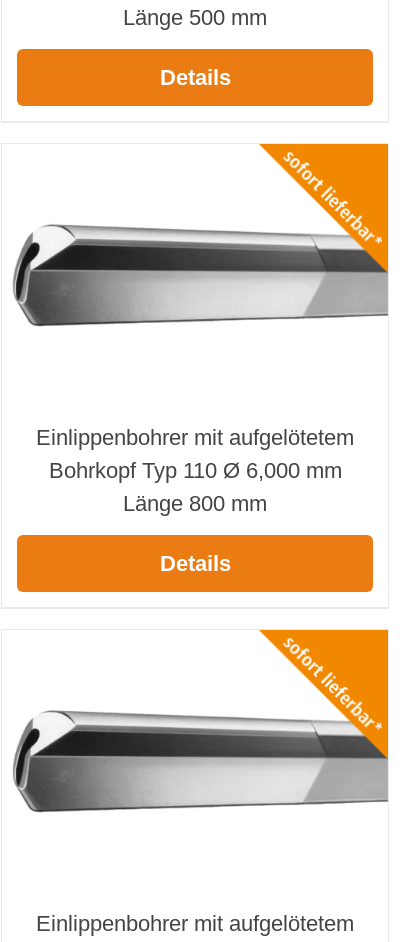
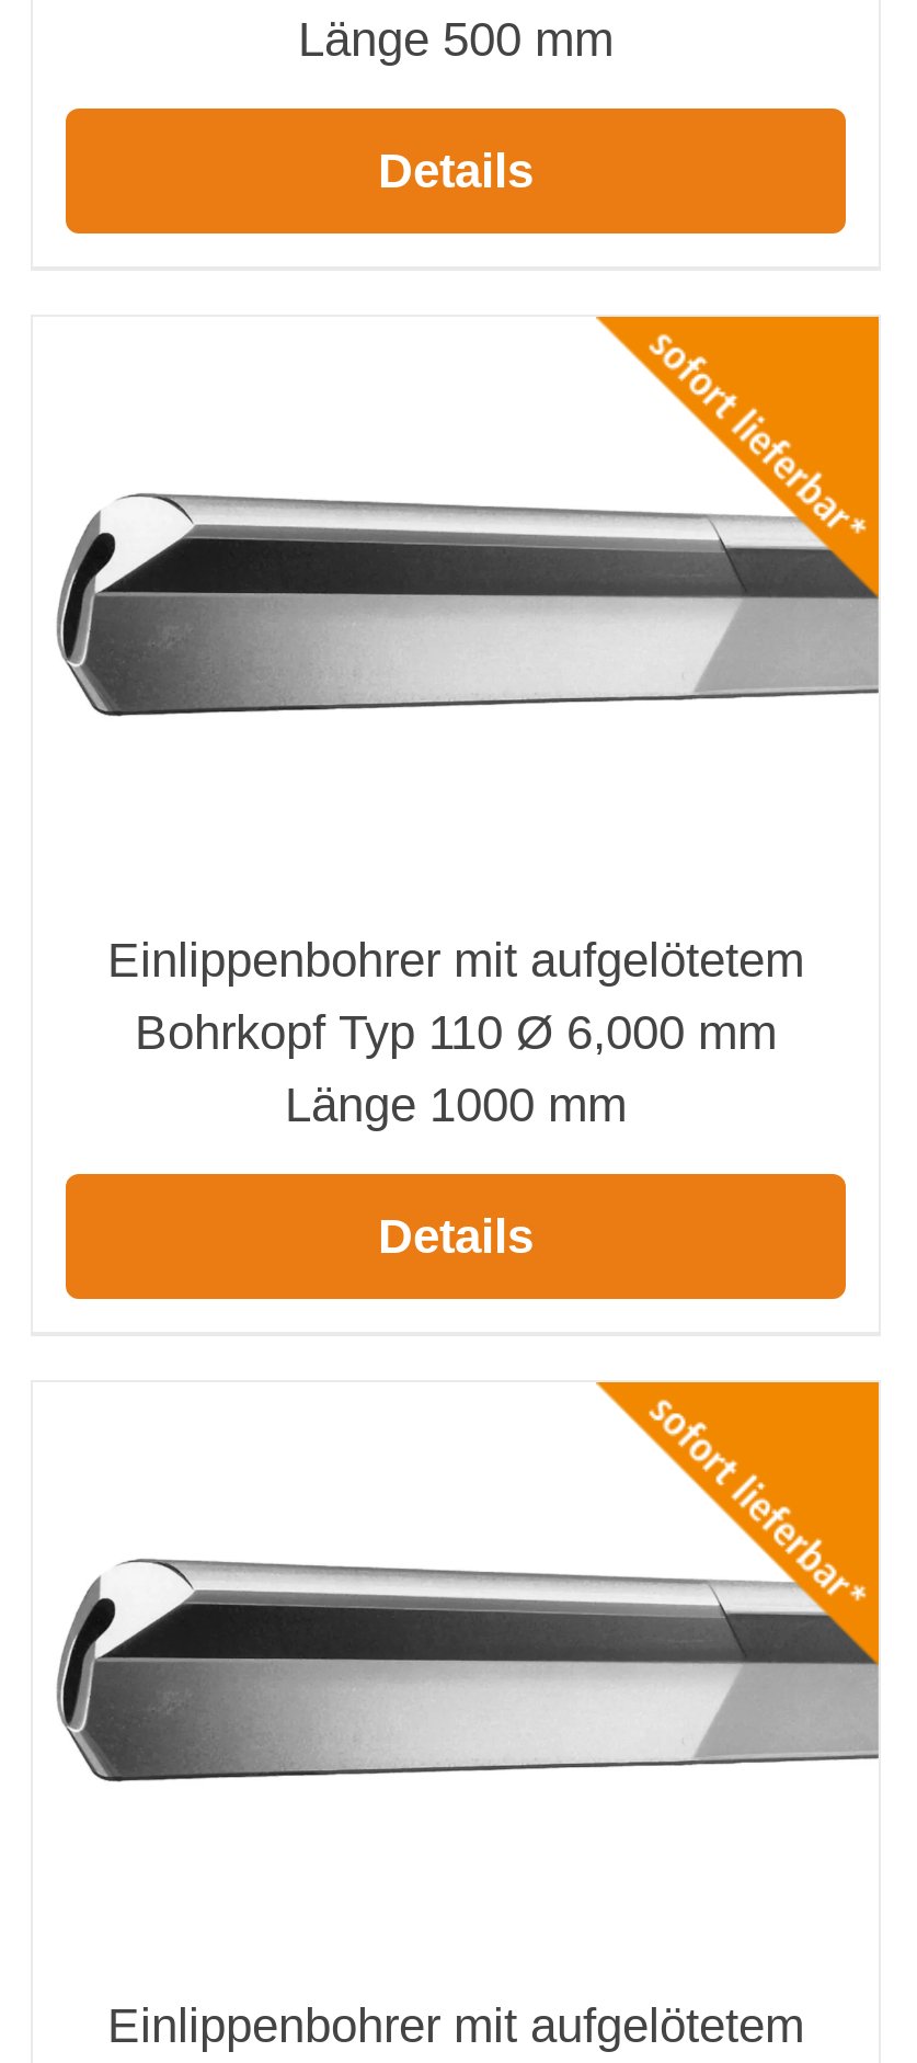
- Länge 800 mm
+ Länge 1000 mm
